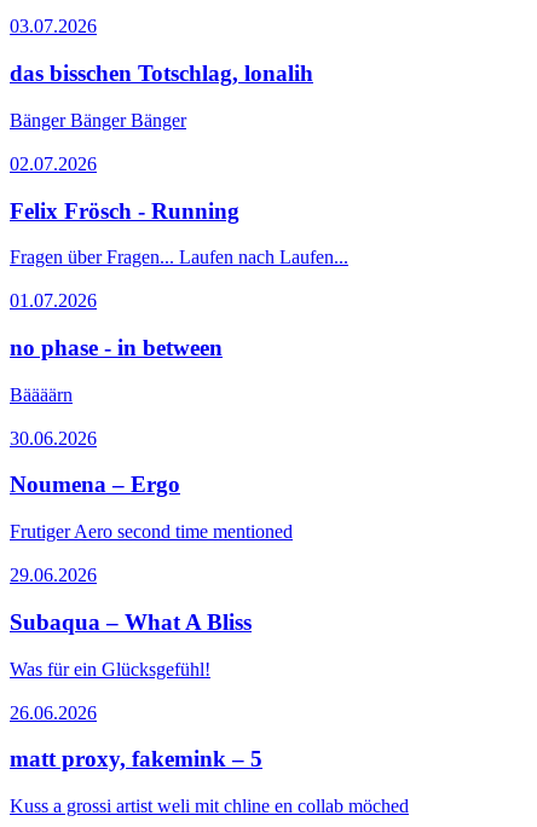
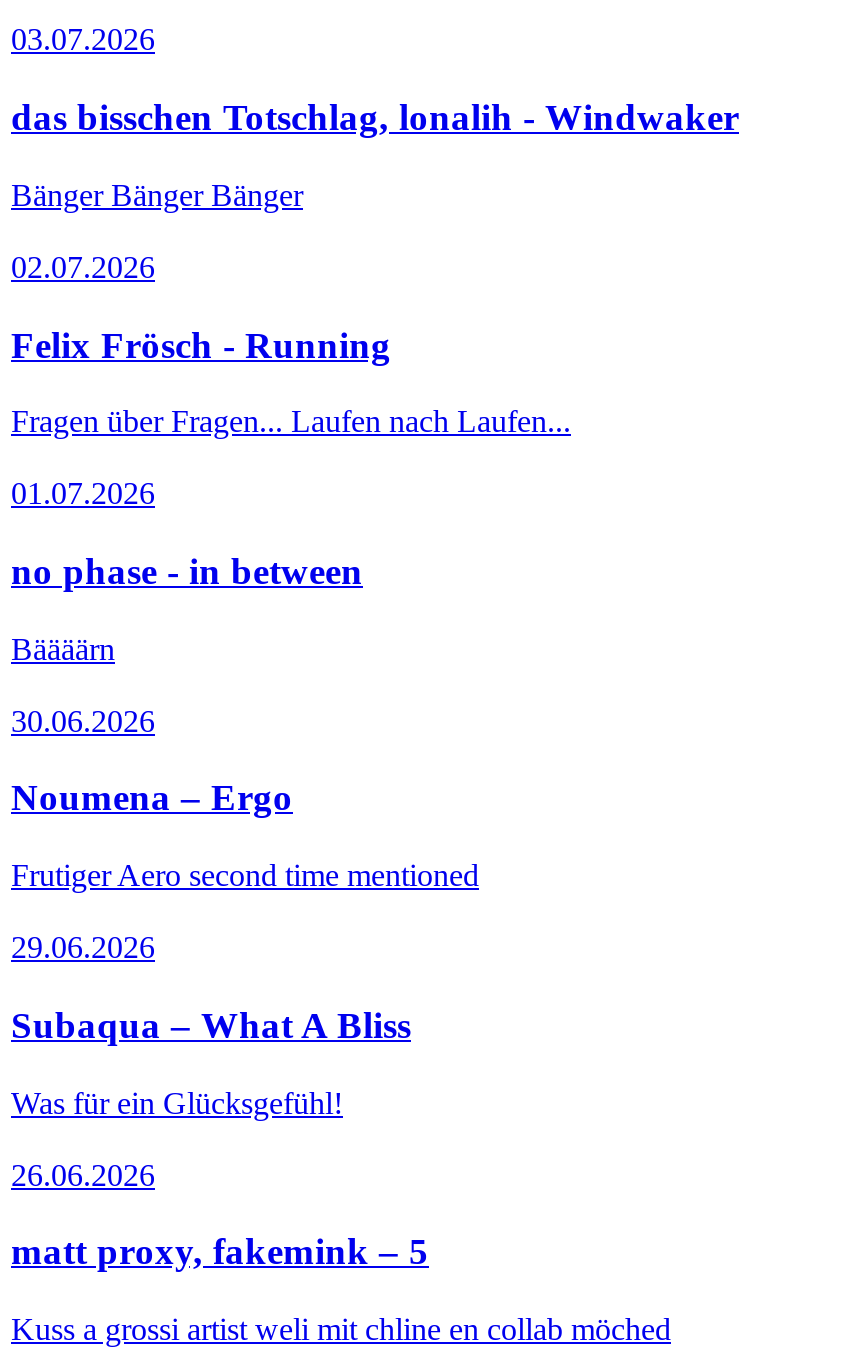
- das bisschen Totschlag, lonalih
+ das bisschen Totschlag, lonalih - Windwaker
